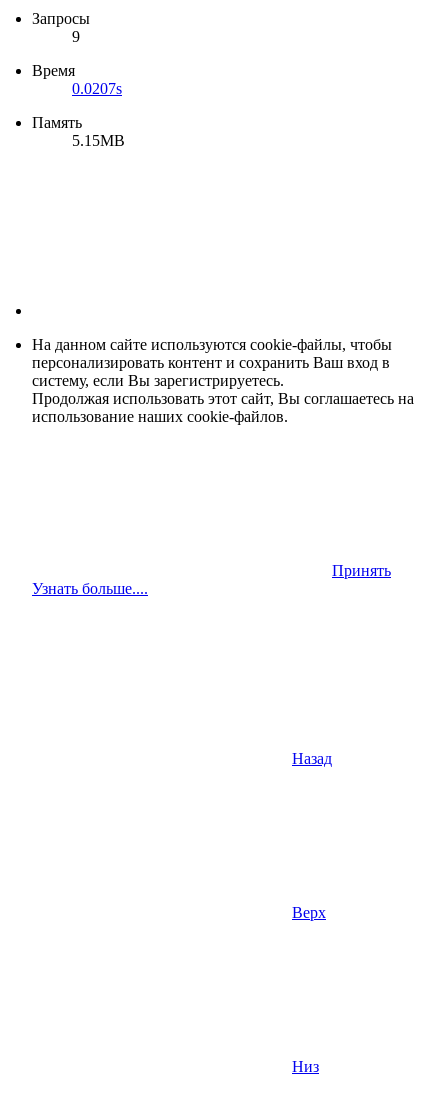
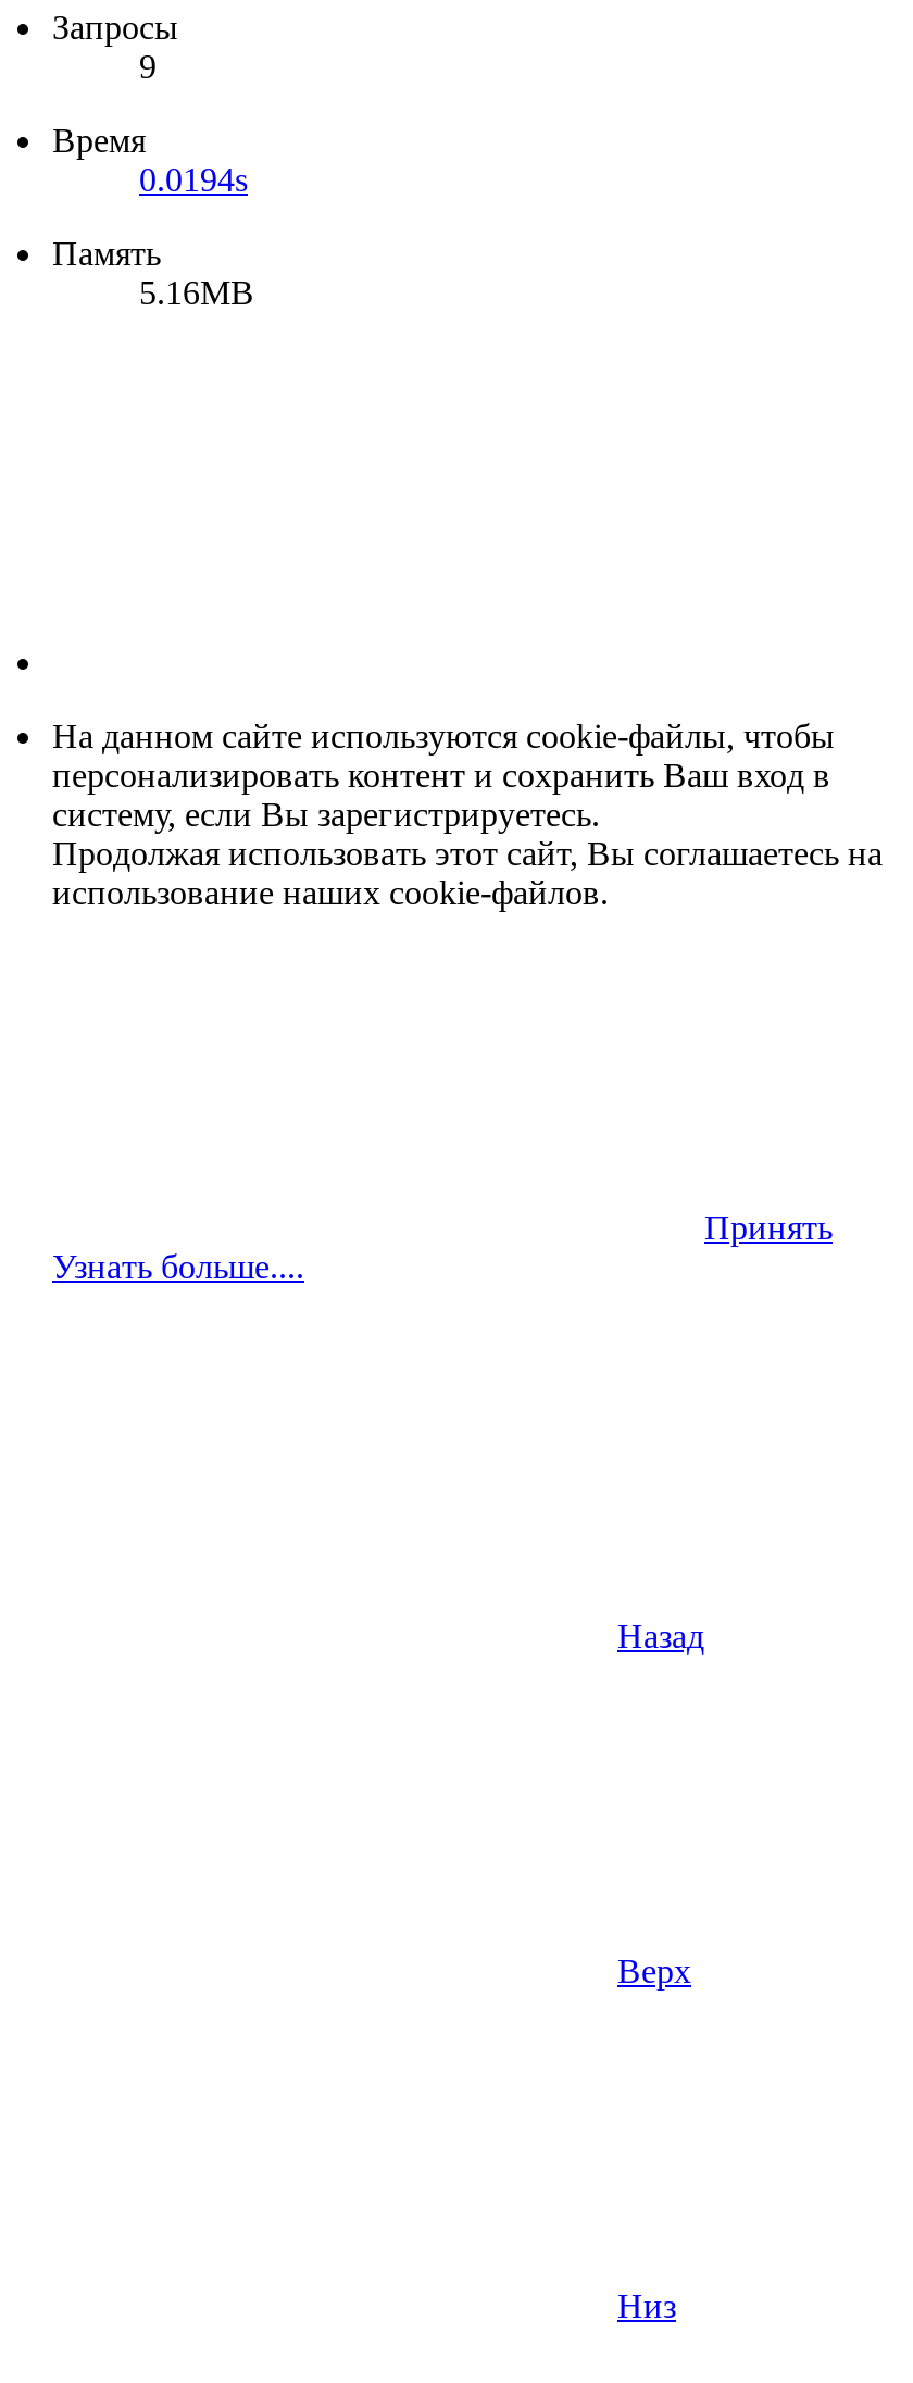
- 0.0207s
+ 0.0194s

- 5.15MB
+ 5.16MB
